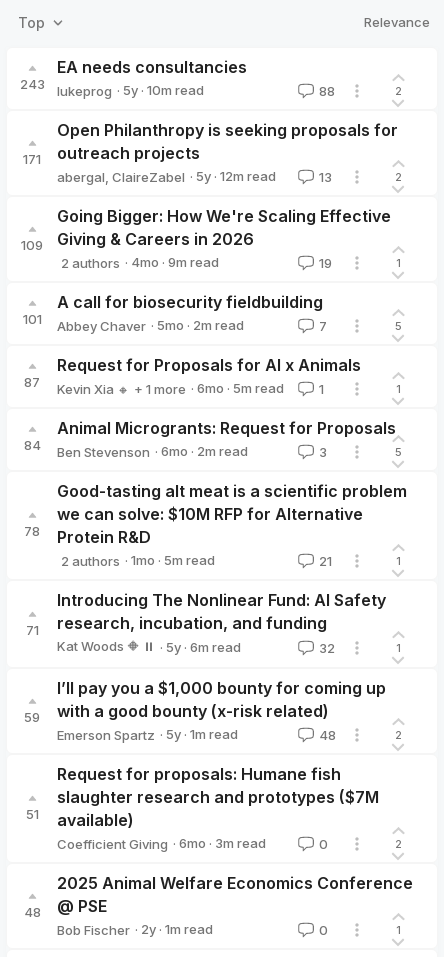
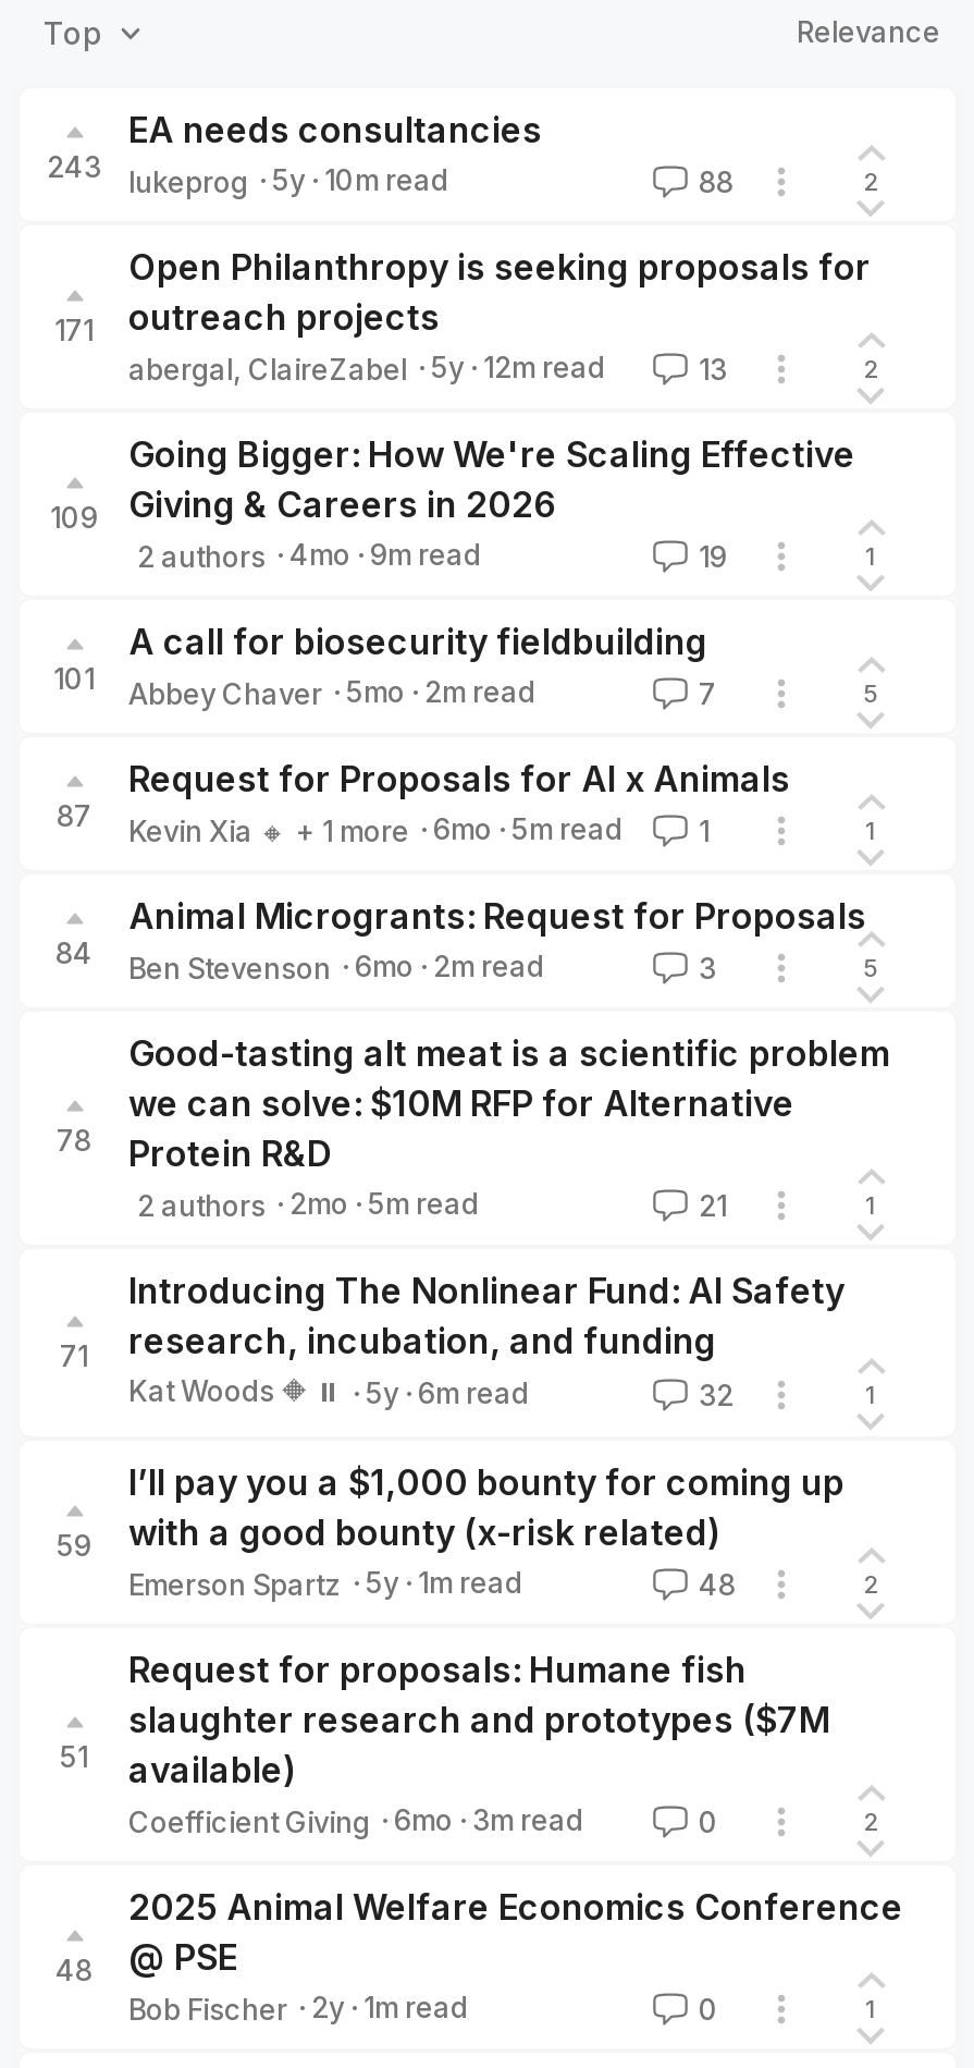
- 2 authors · 1mo · 5m read
+ 2 authors · 2mo · 5m read
